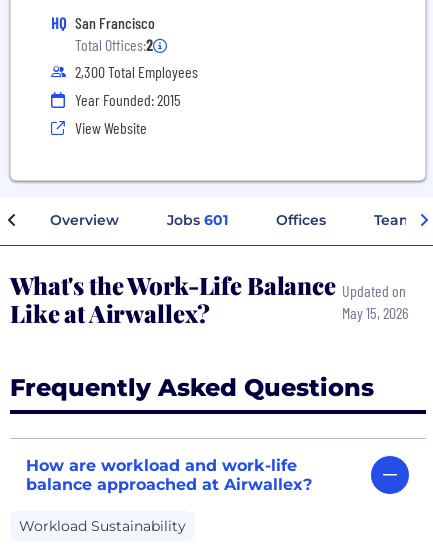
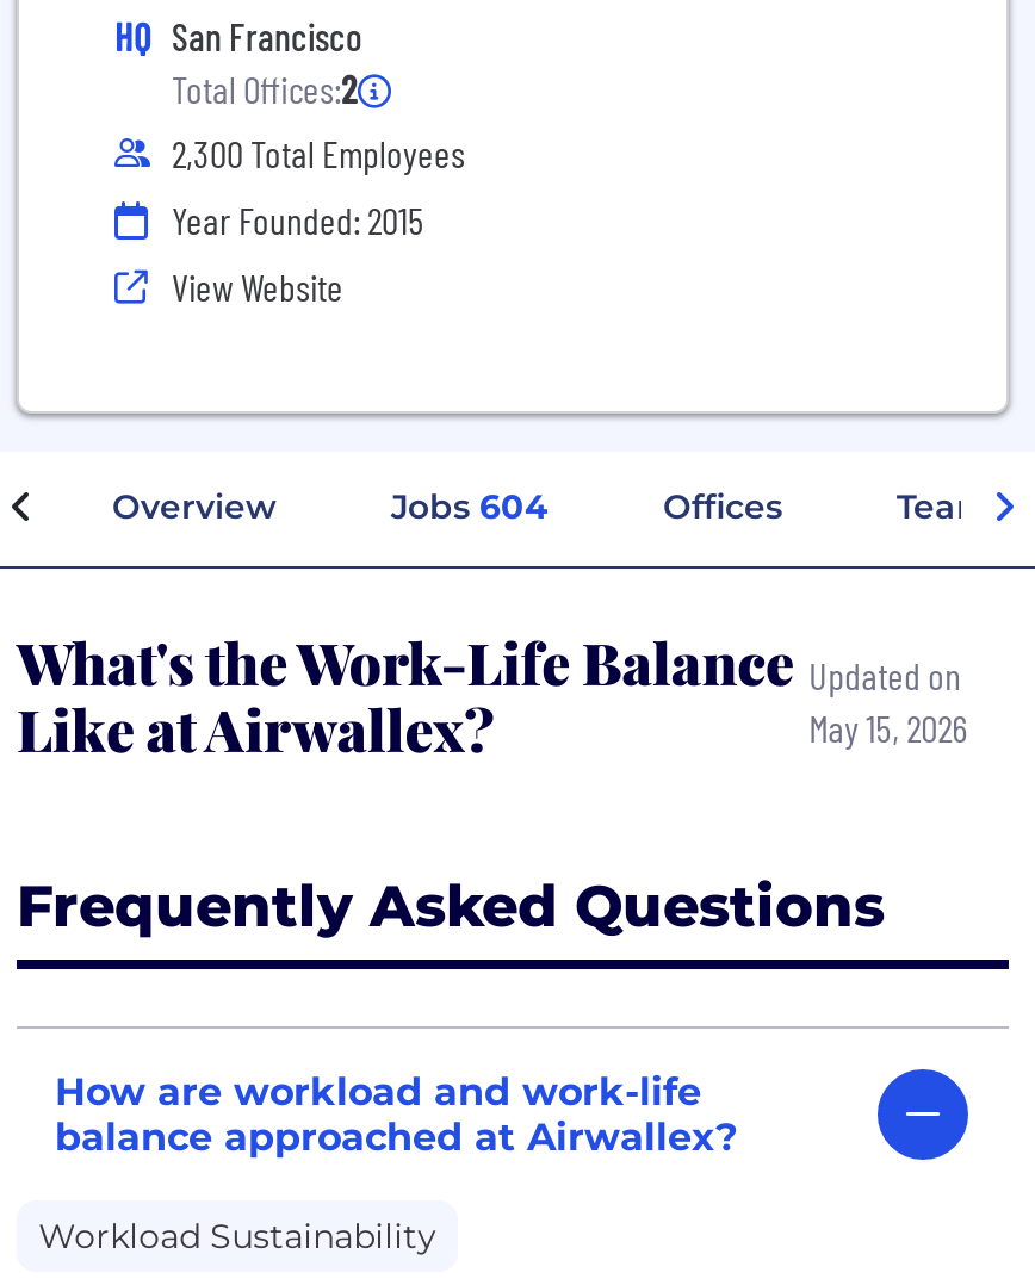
- Jobs 601
+ Jobs 604
